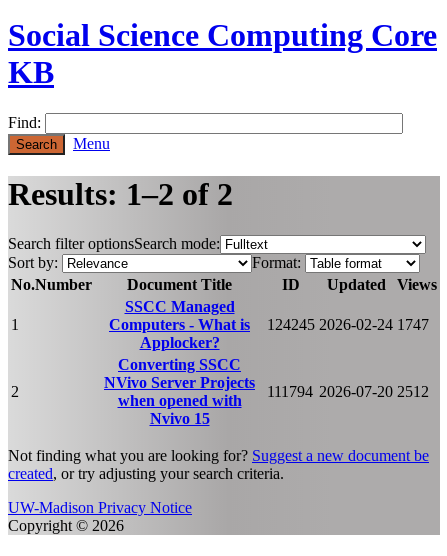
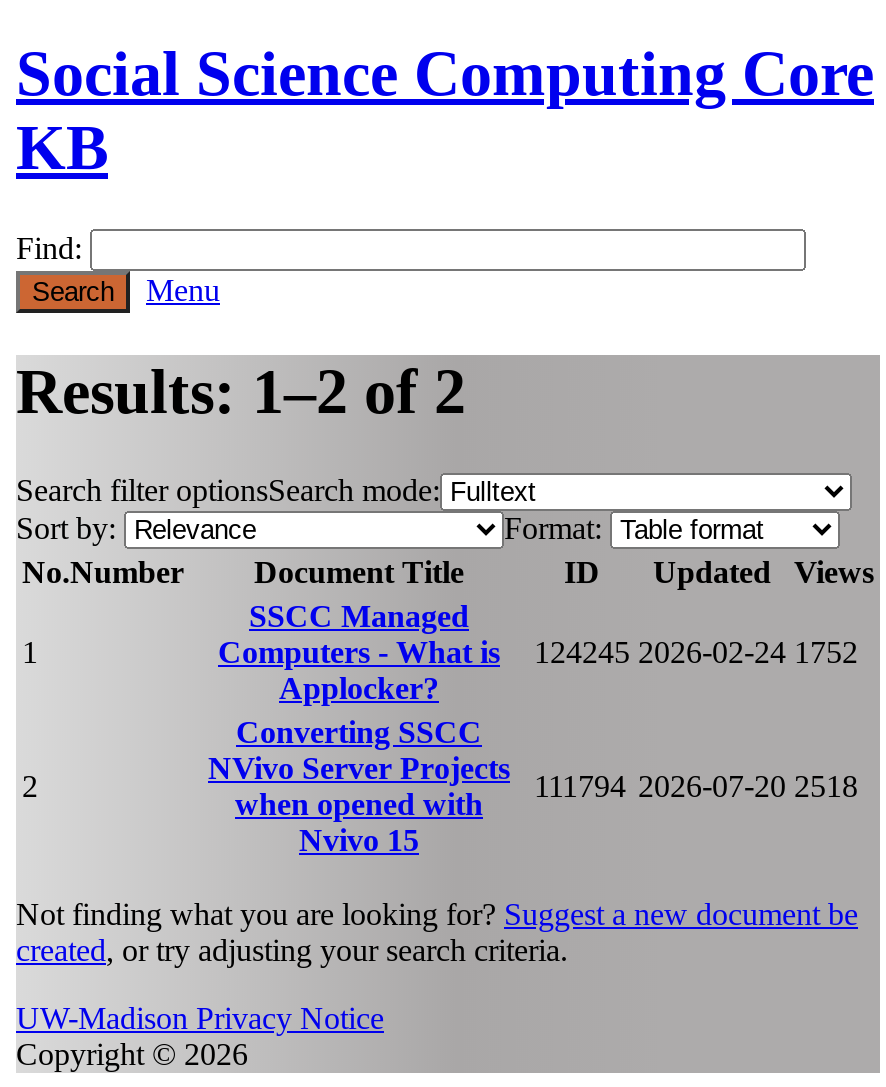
- Computers - What is 124245 2026-02-24 1747
+ Computers - What is 124245 2026-02-24 1752

- 111794 2026-07-20 2512
+ 111794 2026-07-20 2518
